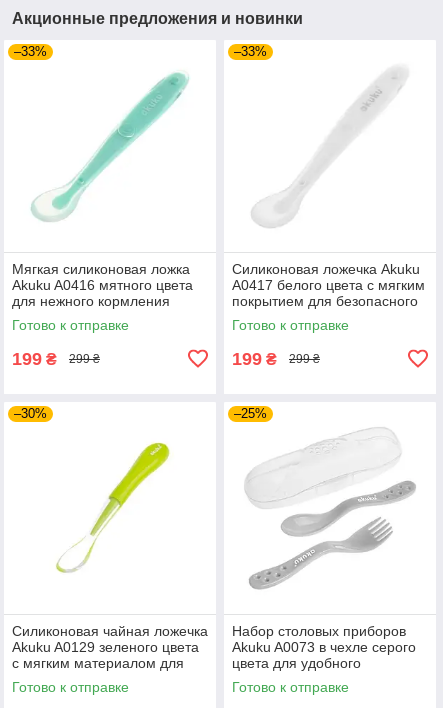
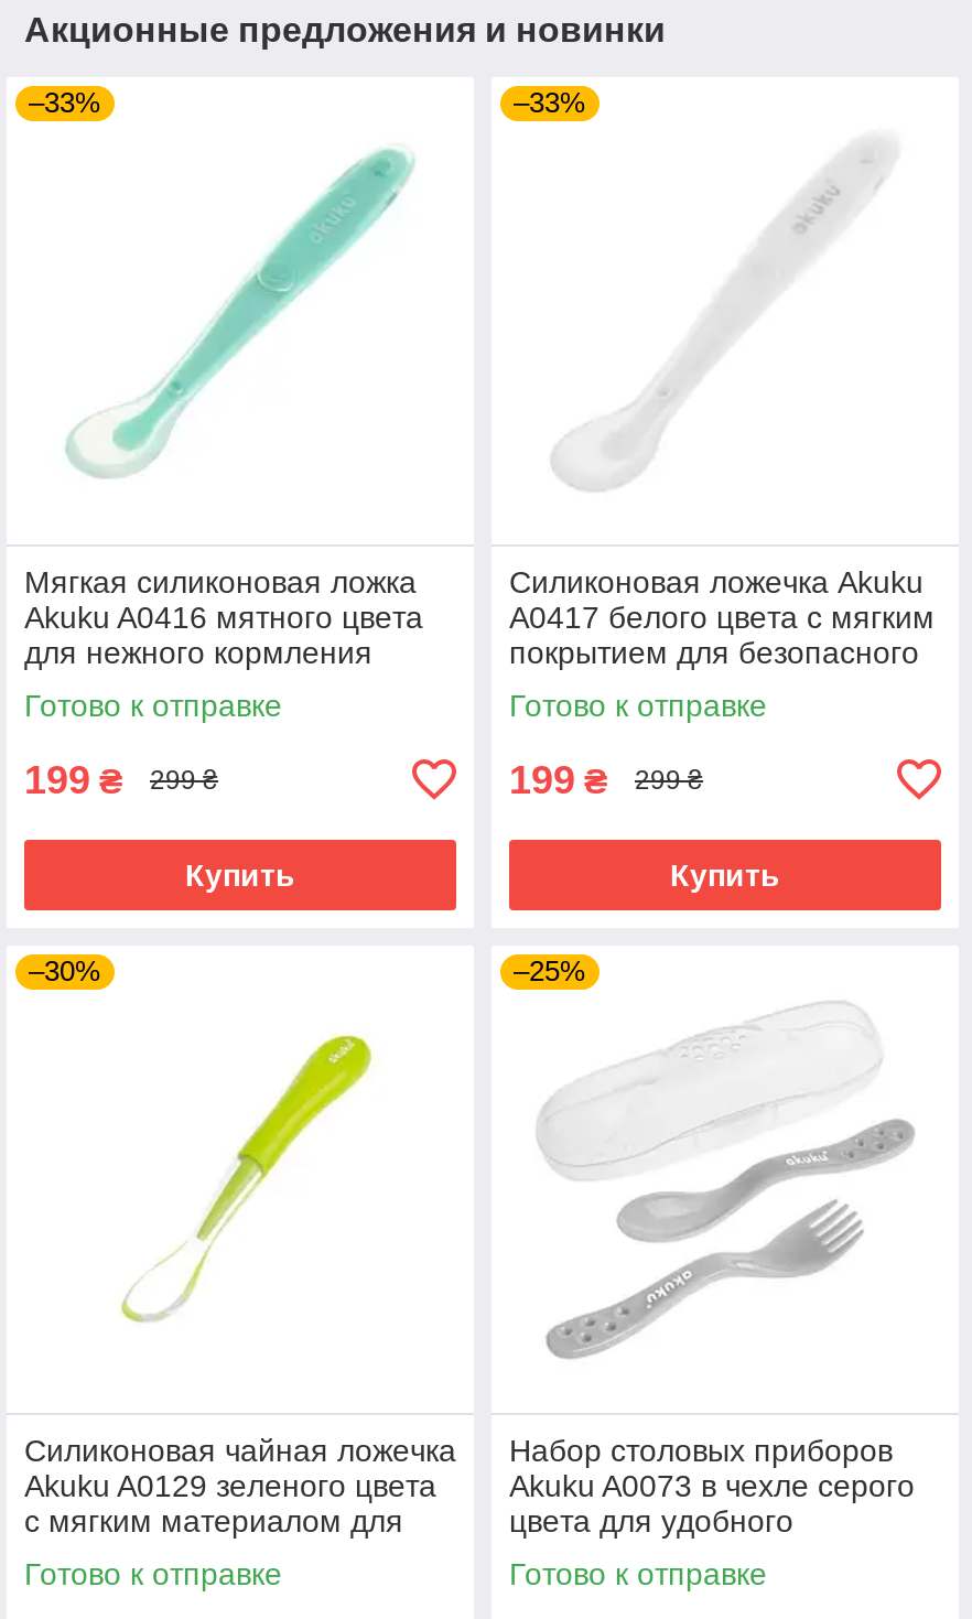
+ Купить

+ Купить
